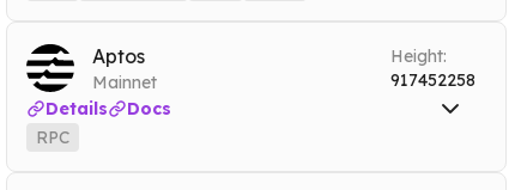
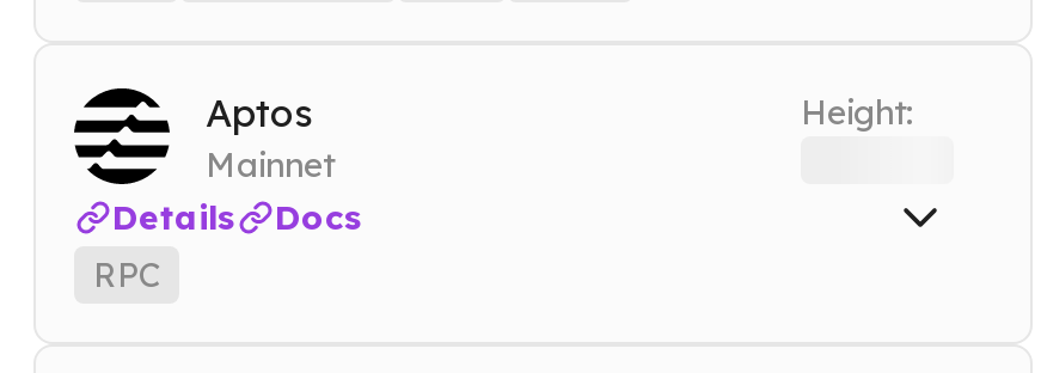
- 917452258
